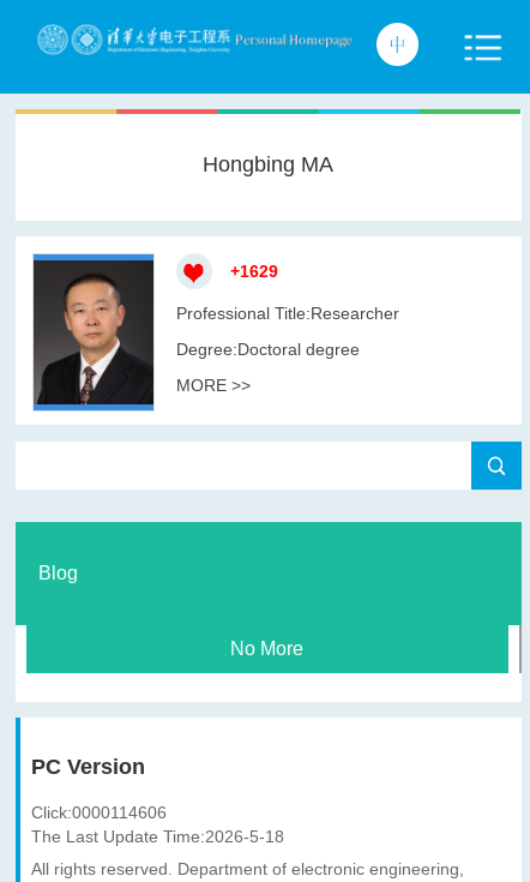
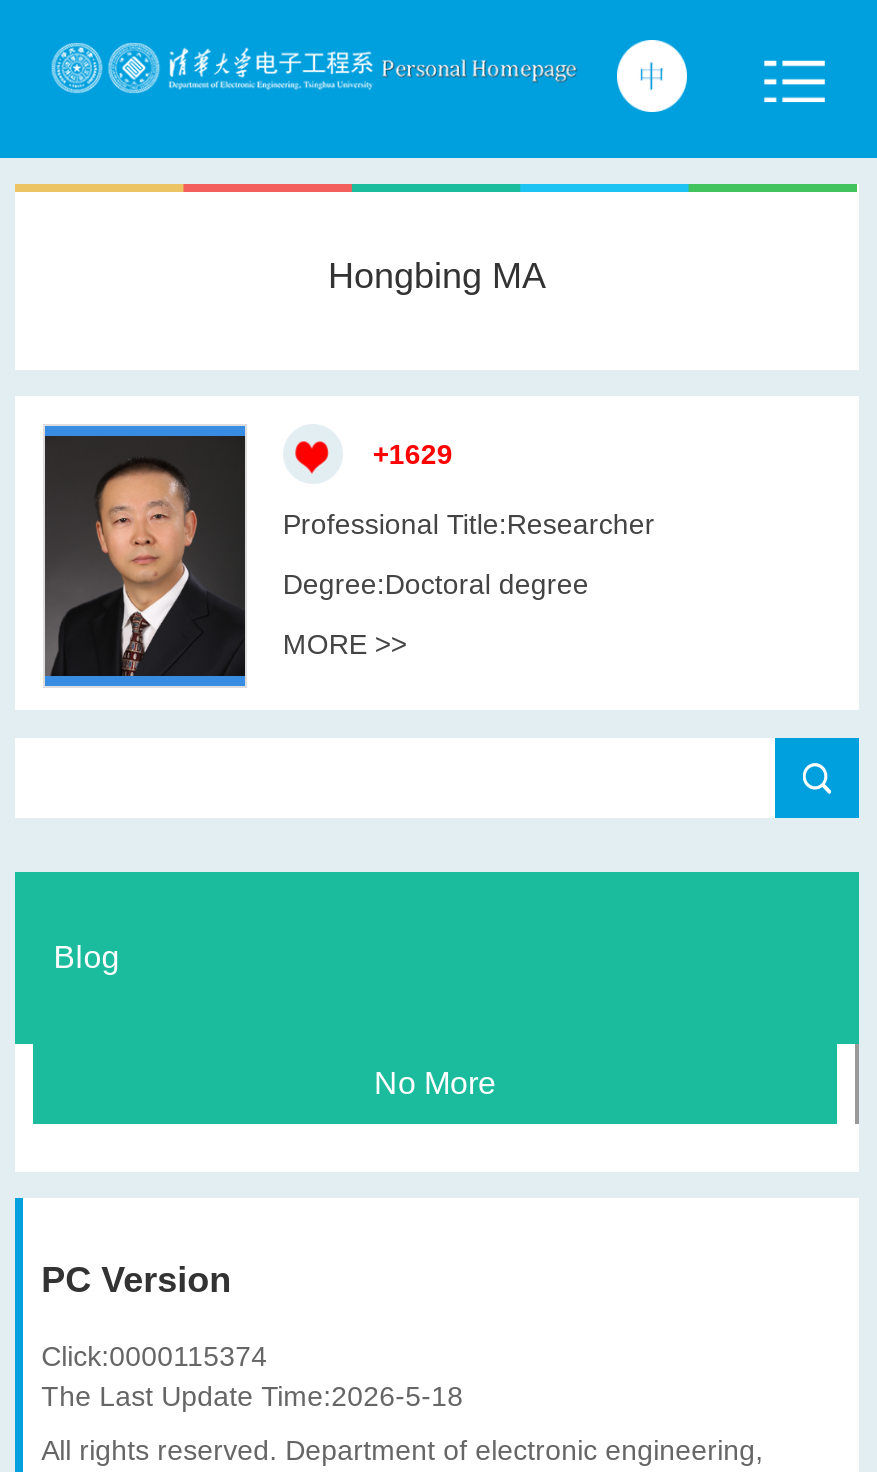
- Click:0000114606
+ Click:0000115374
